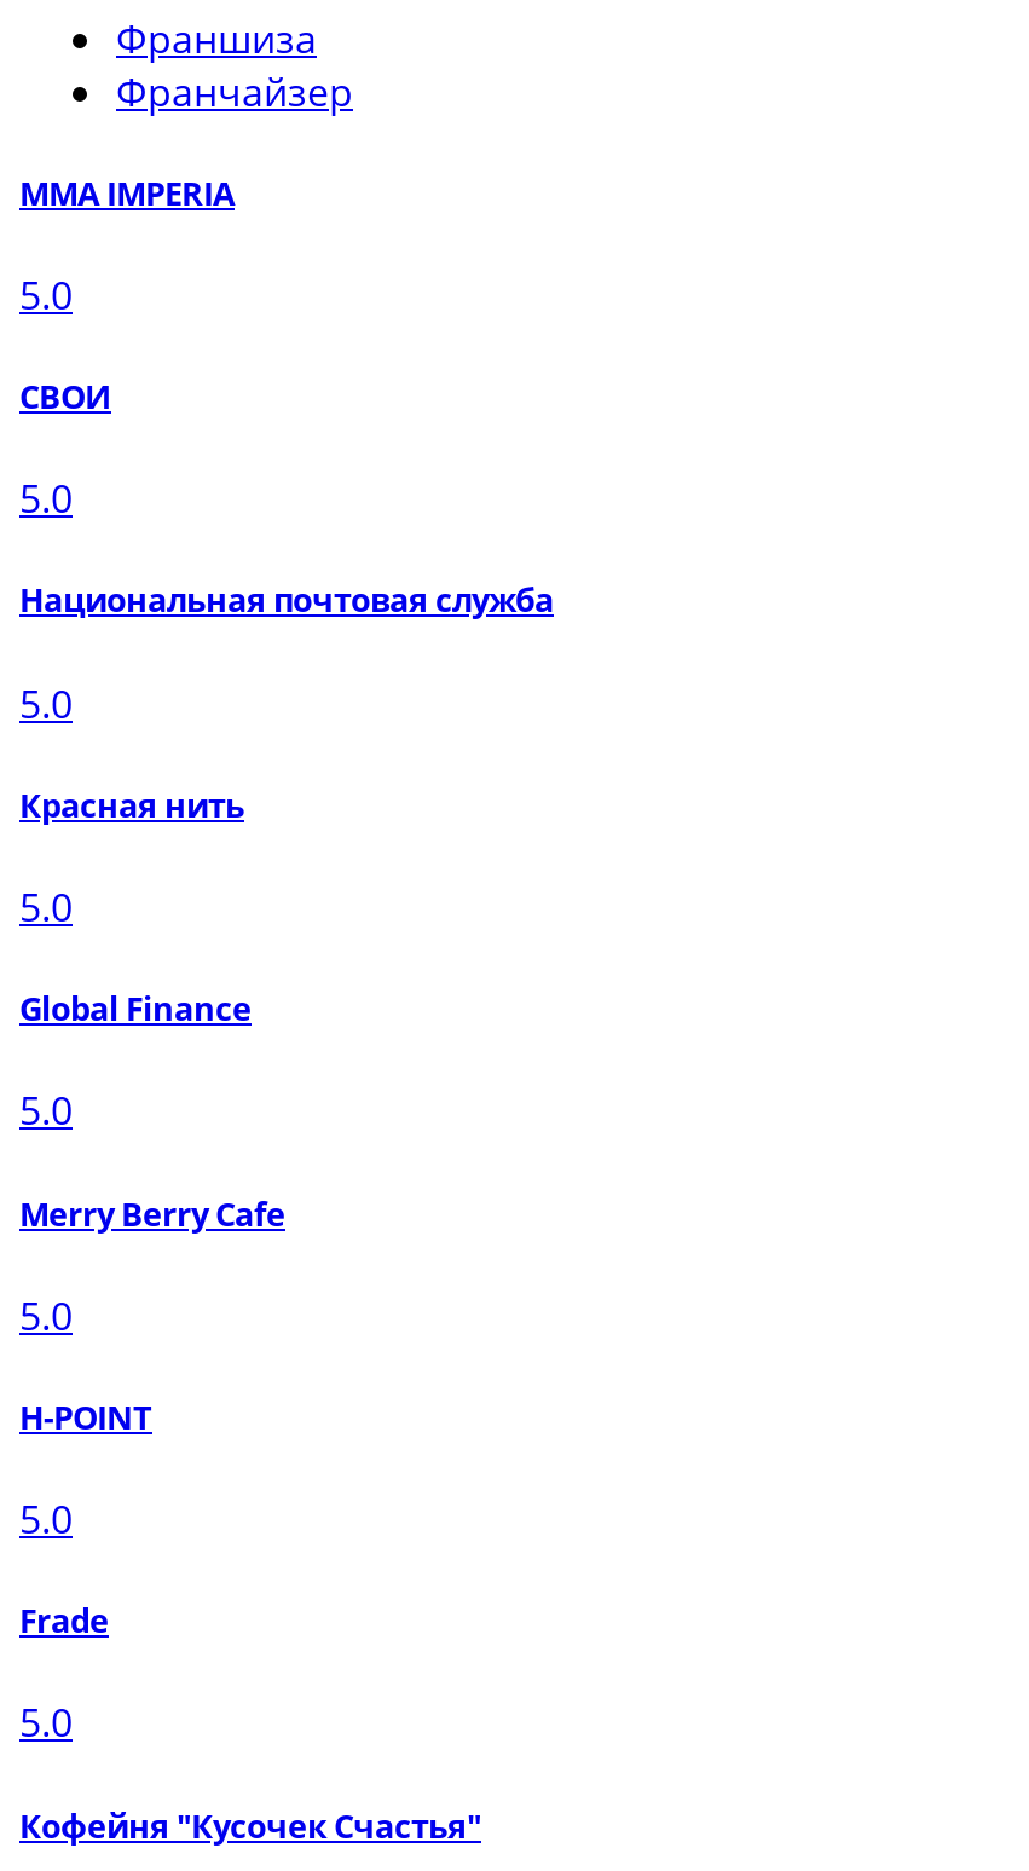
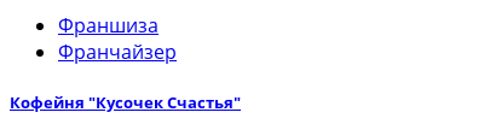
- ММА IMPERIA
- 5.0
- СВОИ
- 5.0
- Национальная почтовая служба
- 5.0
- Красная нить
- 5.0
- Global Finance
- 5.0
- Merry Berry Cafe
- 5.0
- H-POINT
- 5.0
- Frade
- 5.0
